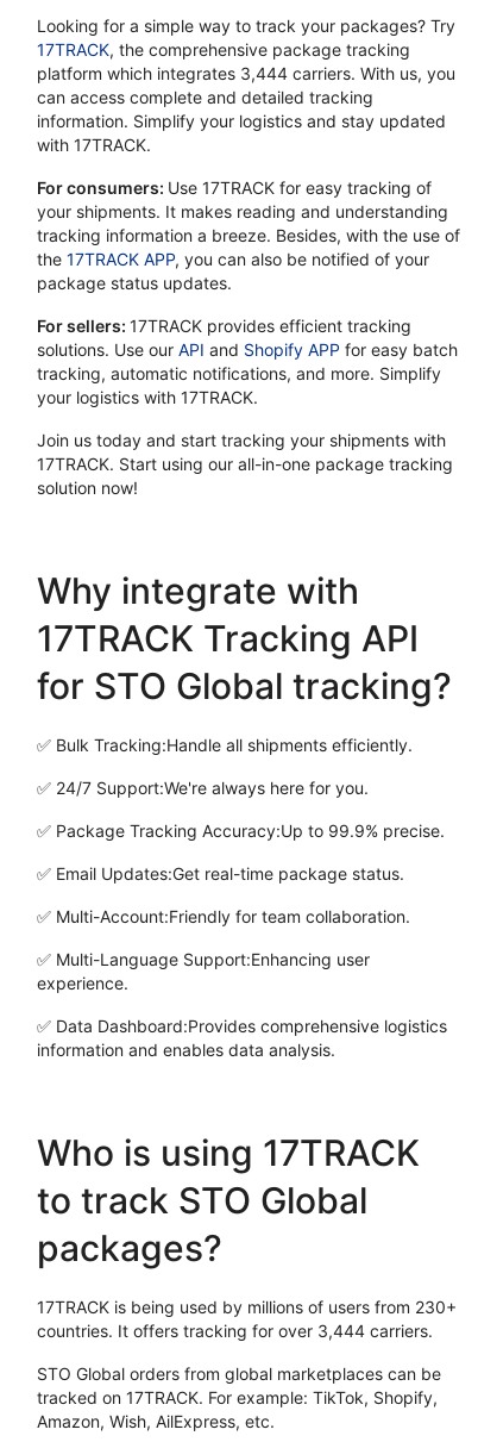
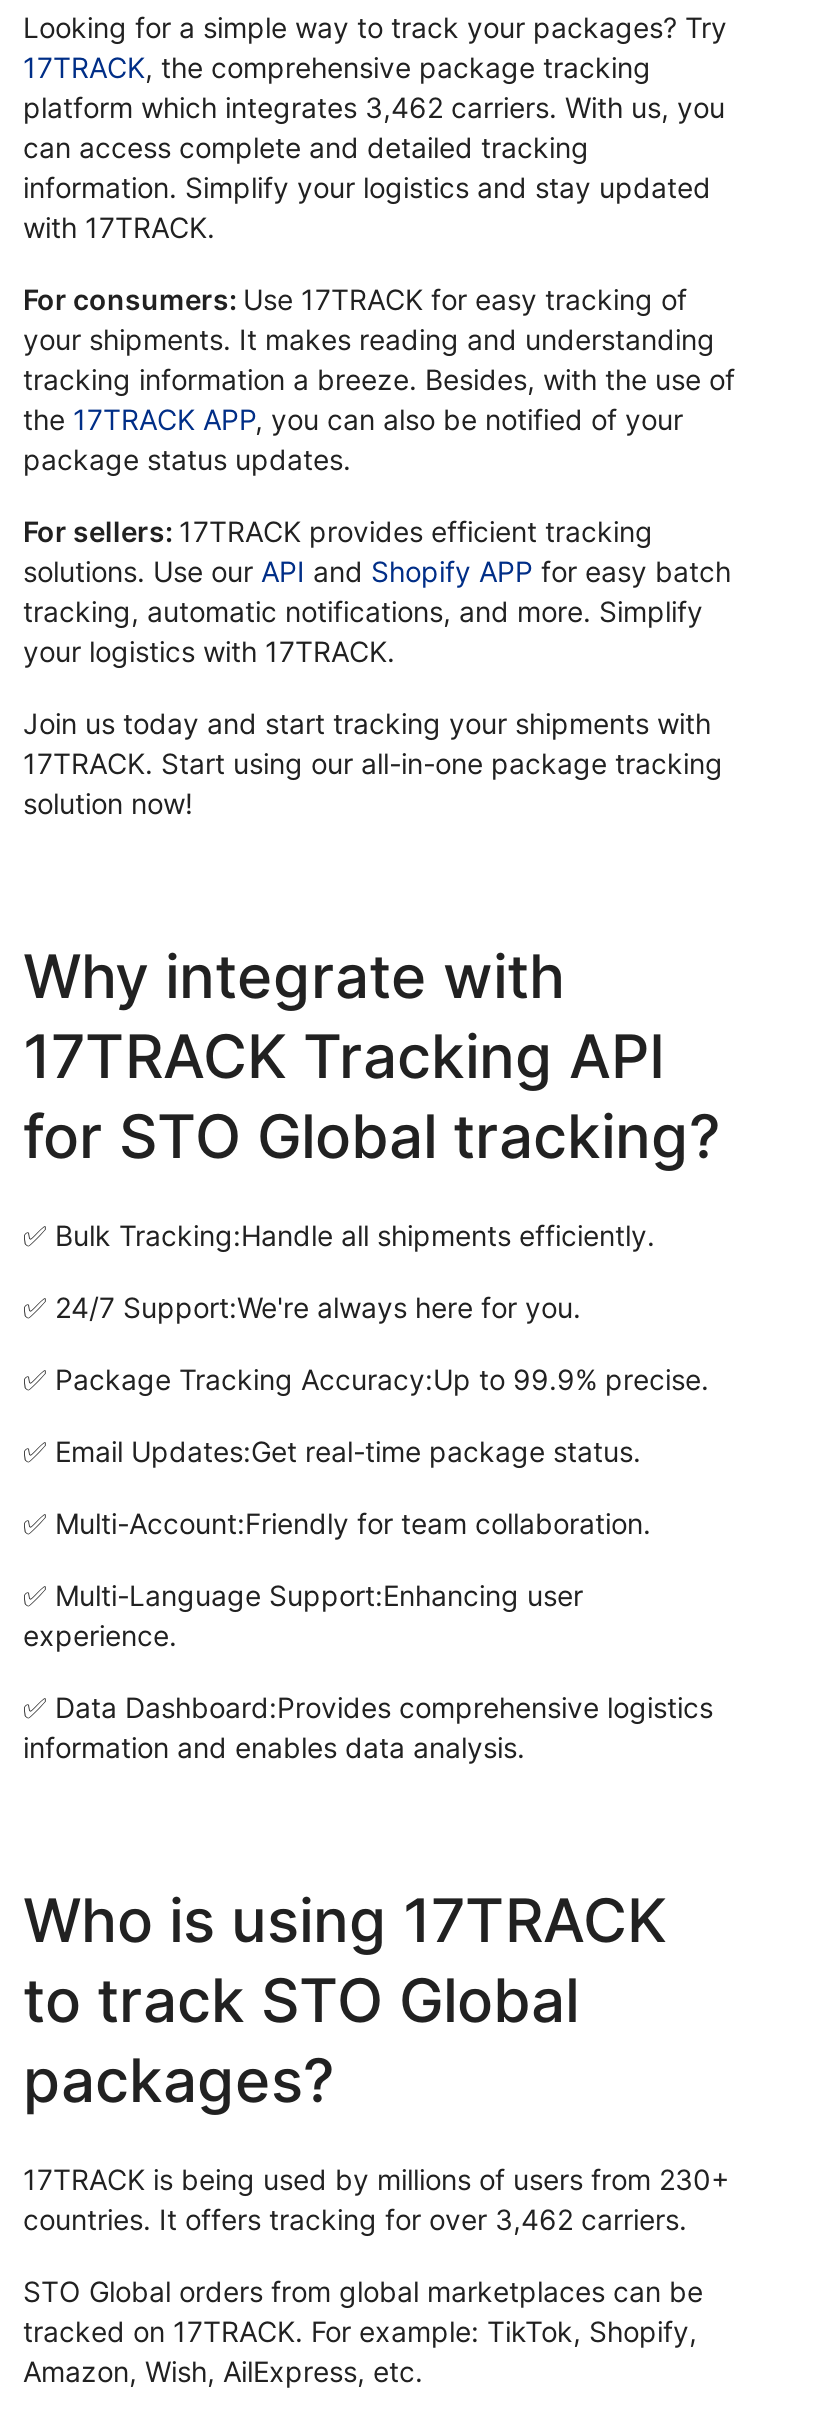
- platform which integrates 3,444 carriers. With us, you
+ platform which integrates 3,462 carriers. With us, you

- countries. It offers tracking for over 3,444 carriers.
+ countries. It offers tracking for over 3,462 carriers.
